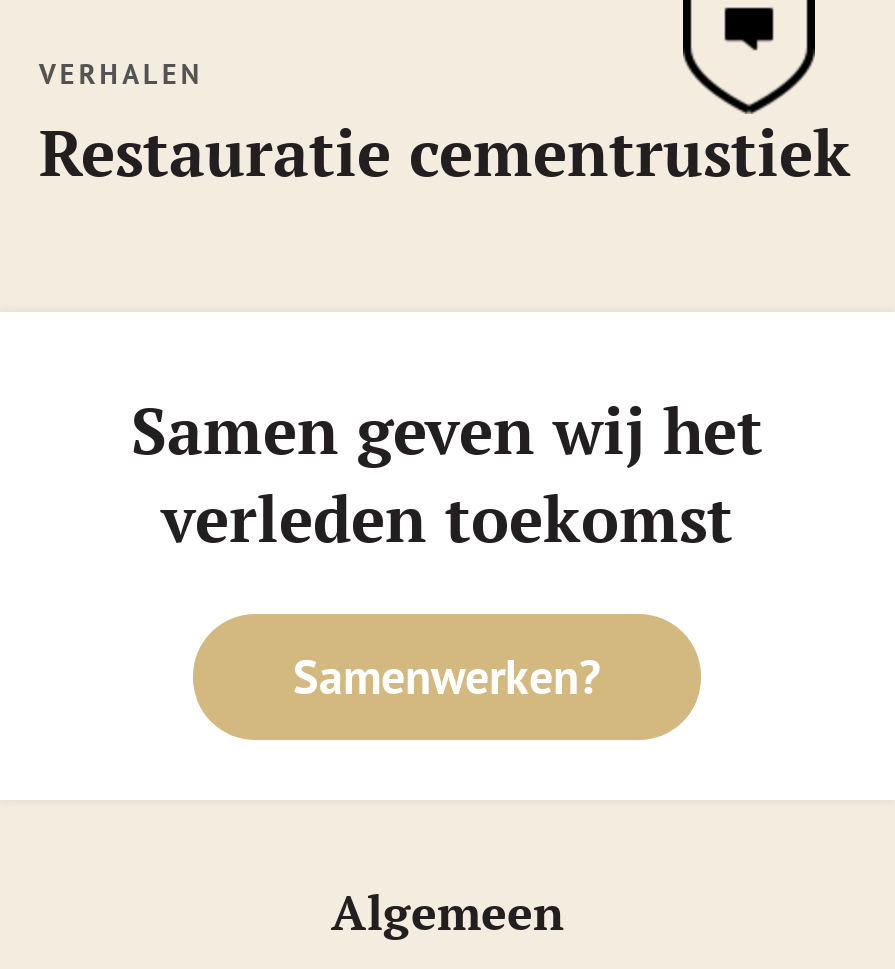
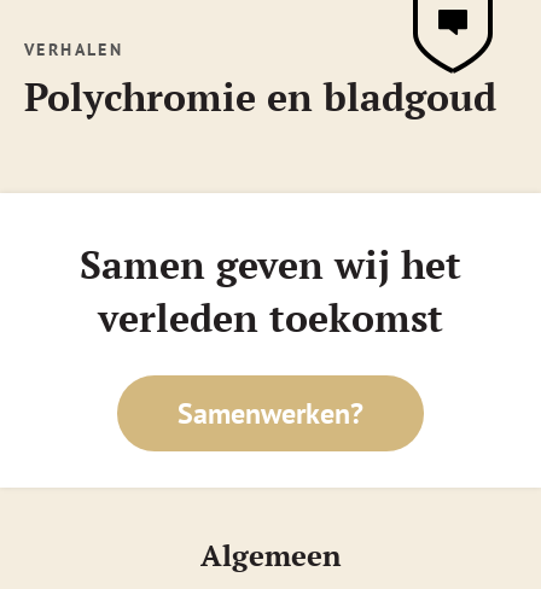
- Restauratie cementrustiek
+ Polychromie en bladgoud
